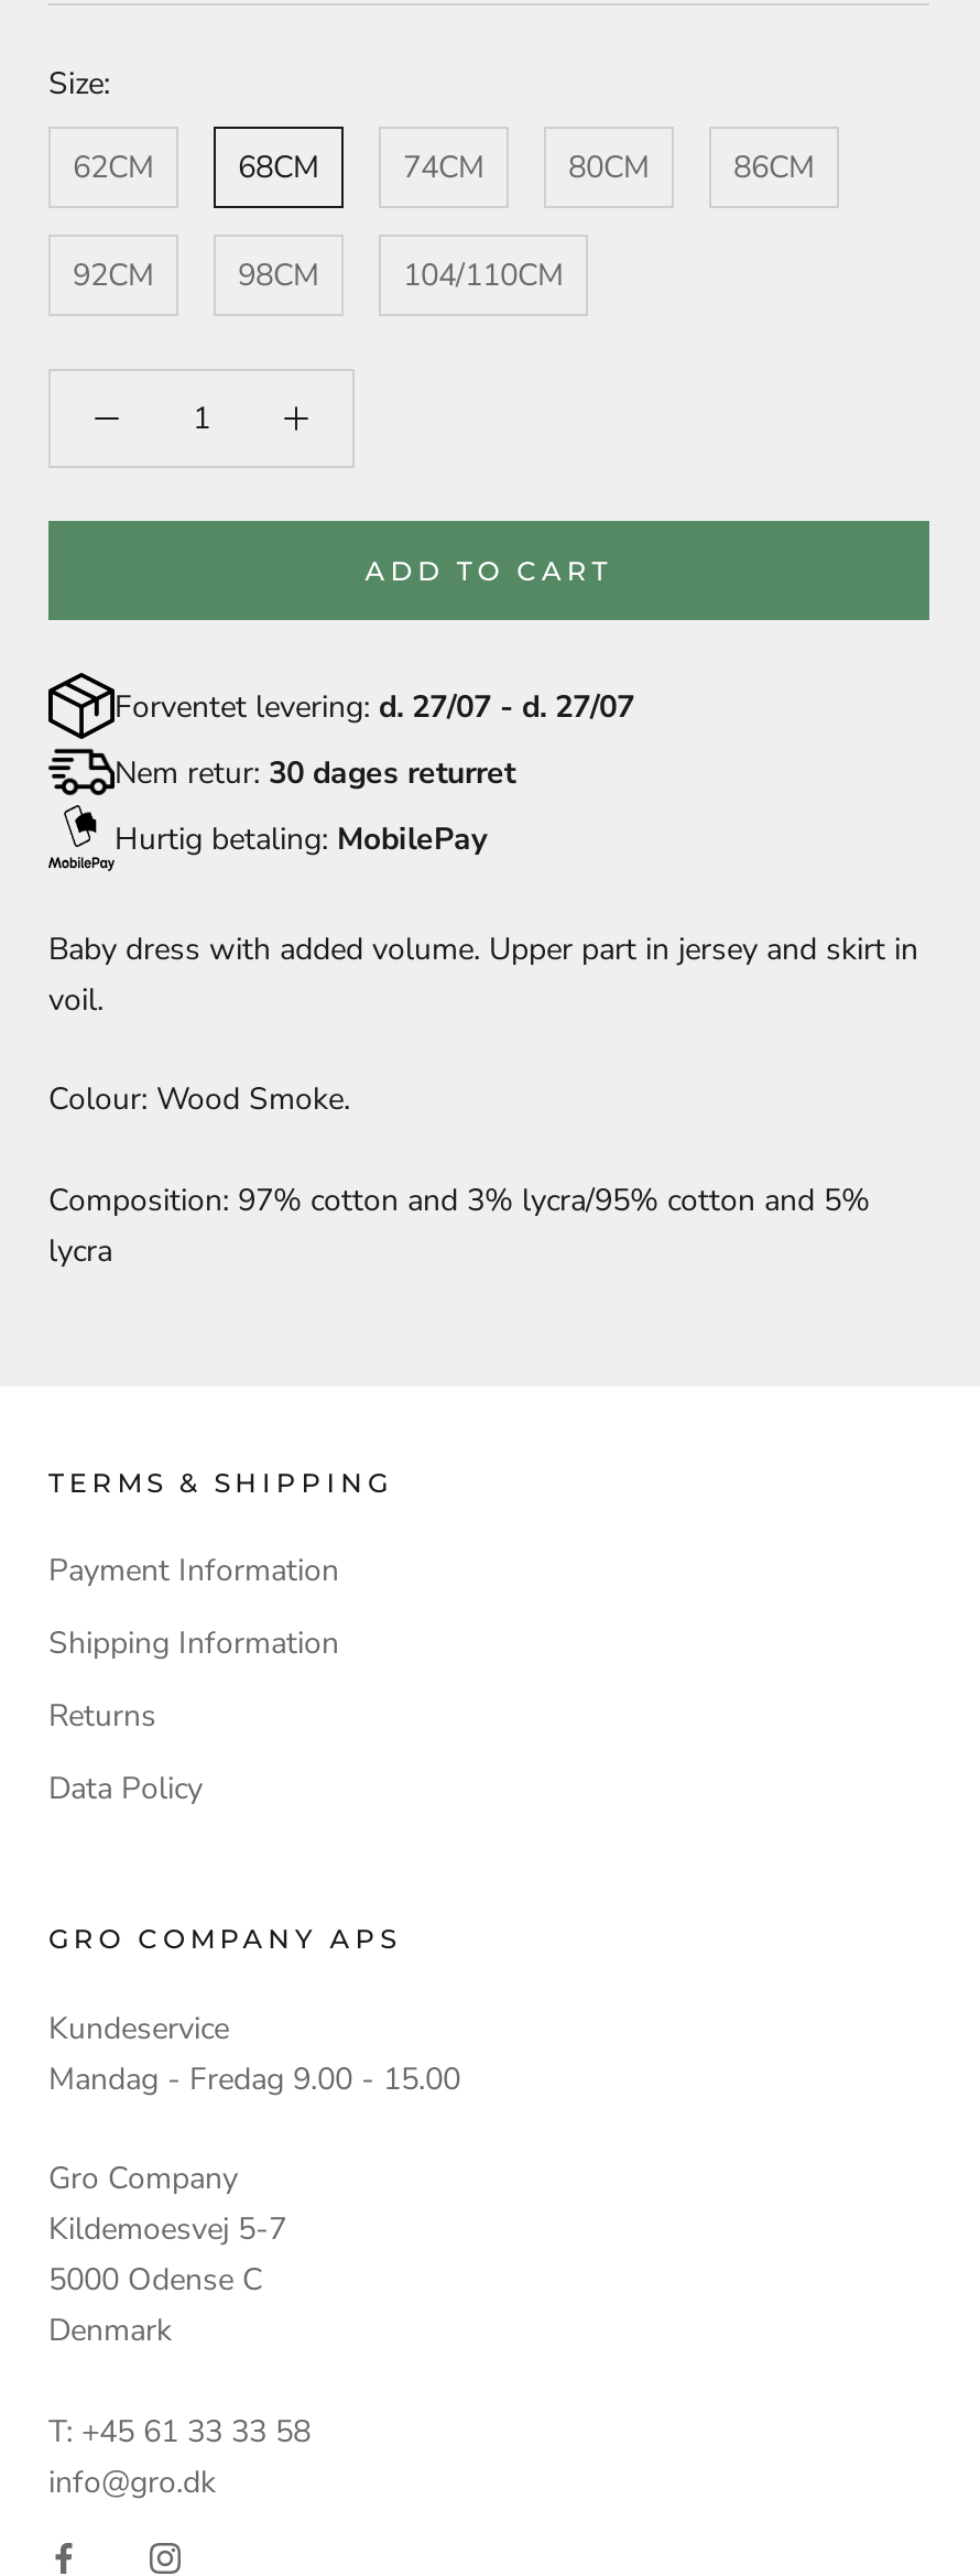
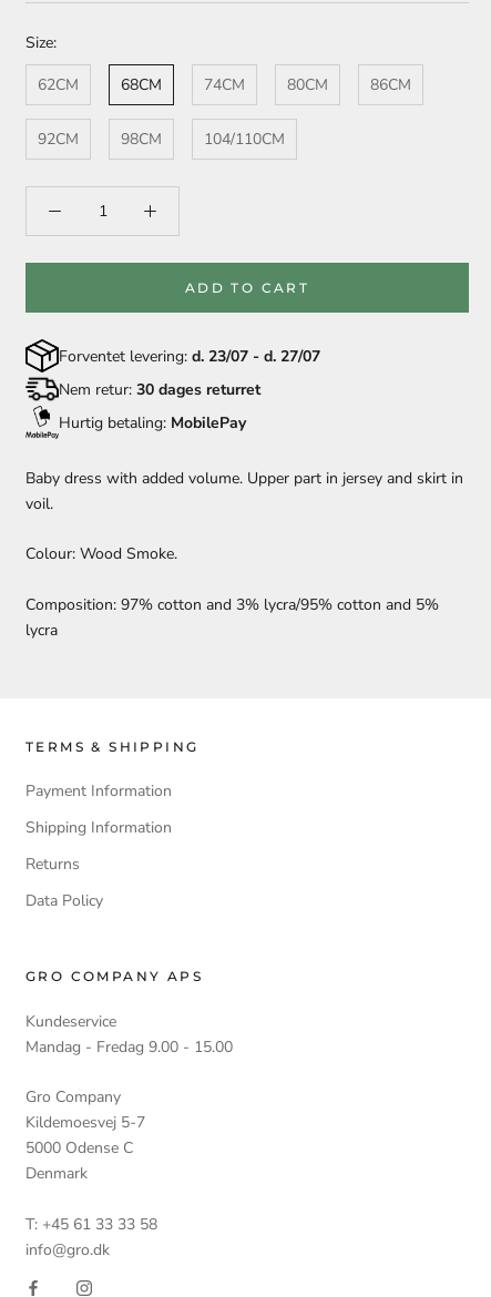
- Forventet levering: d. 27/07 - d. 27/07
+ Forventet levering: d. 23/07 - d. 27/07
